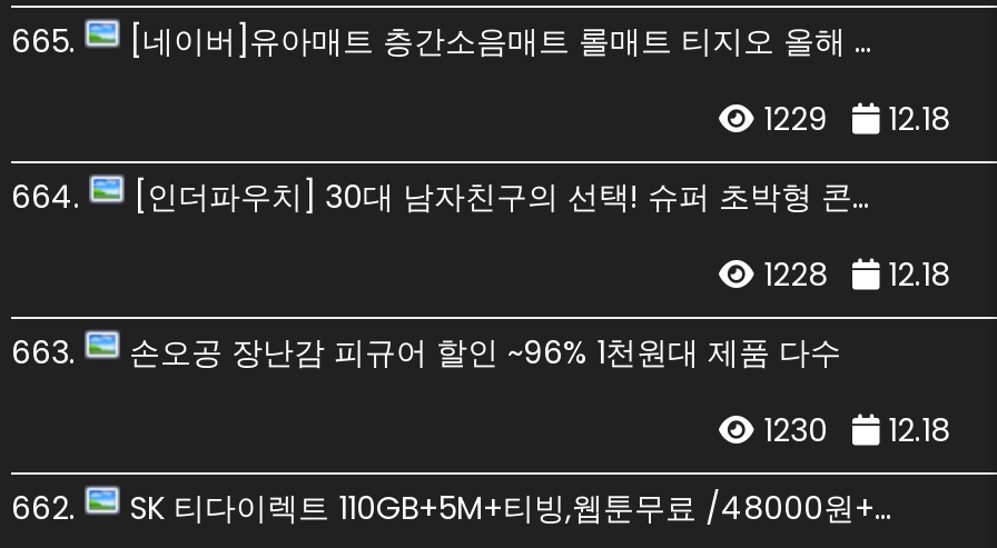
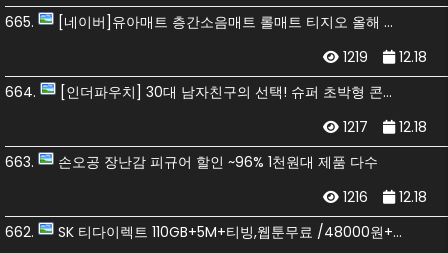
- 1229 12.18
+ 1219 12.18

- 1228 12.18
+ 1217 12.18

- 1230 12.18
+ 1216 12.18
